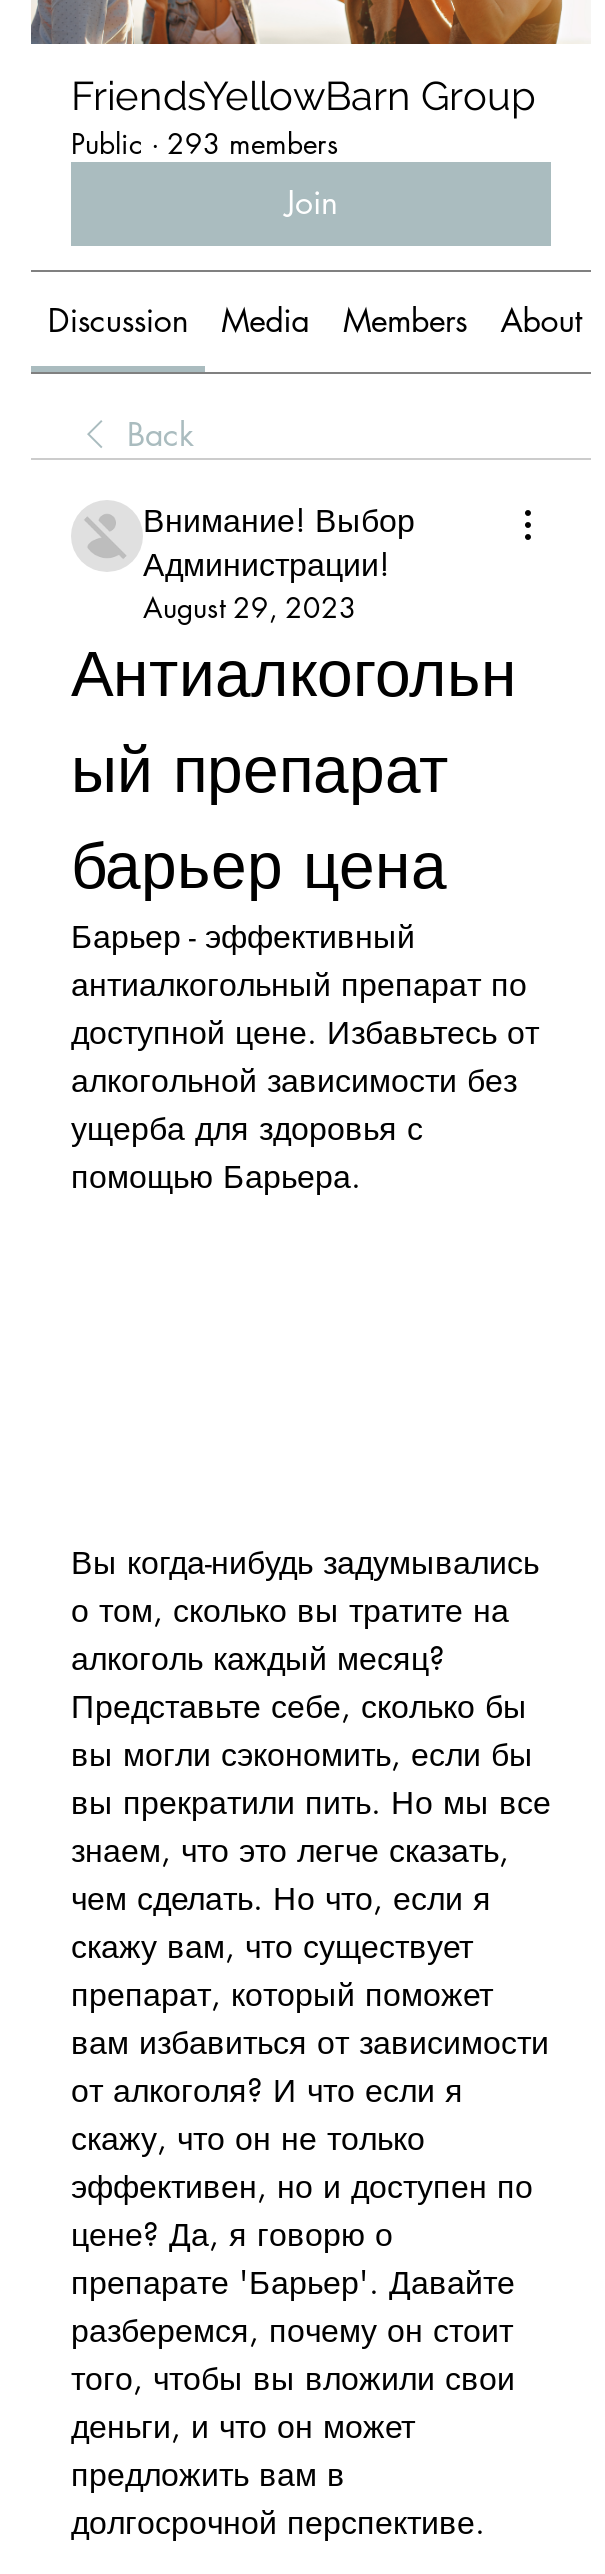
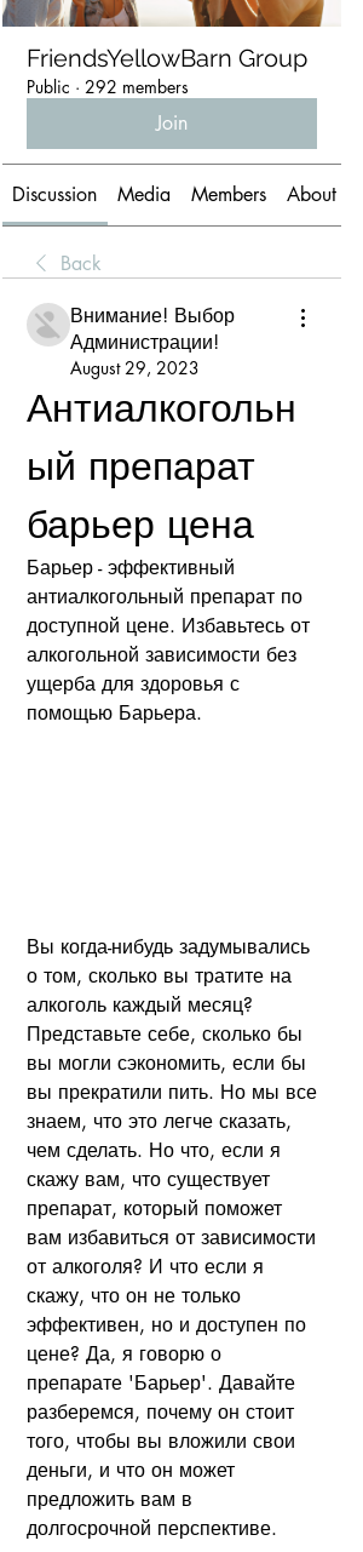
- Public · 293 members
+ Public · 292 members
